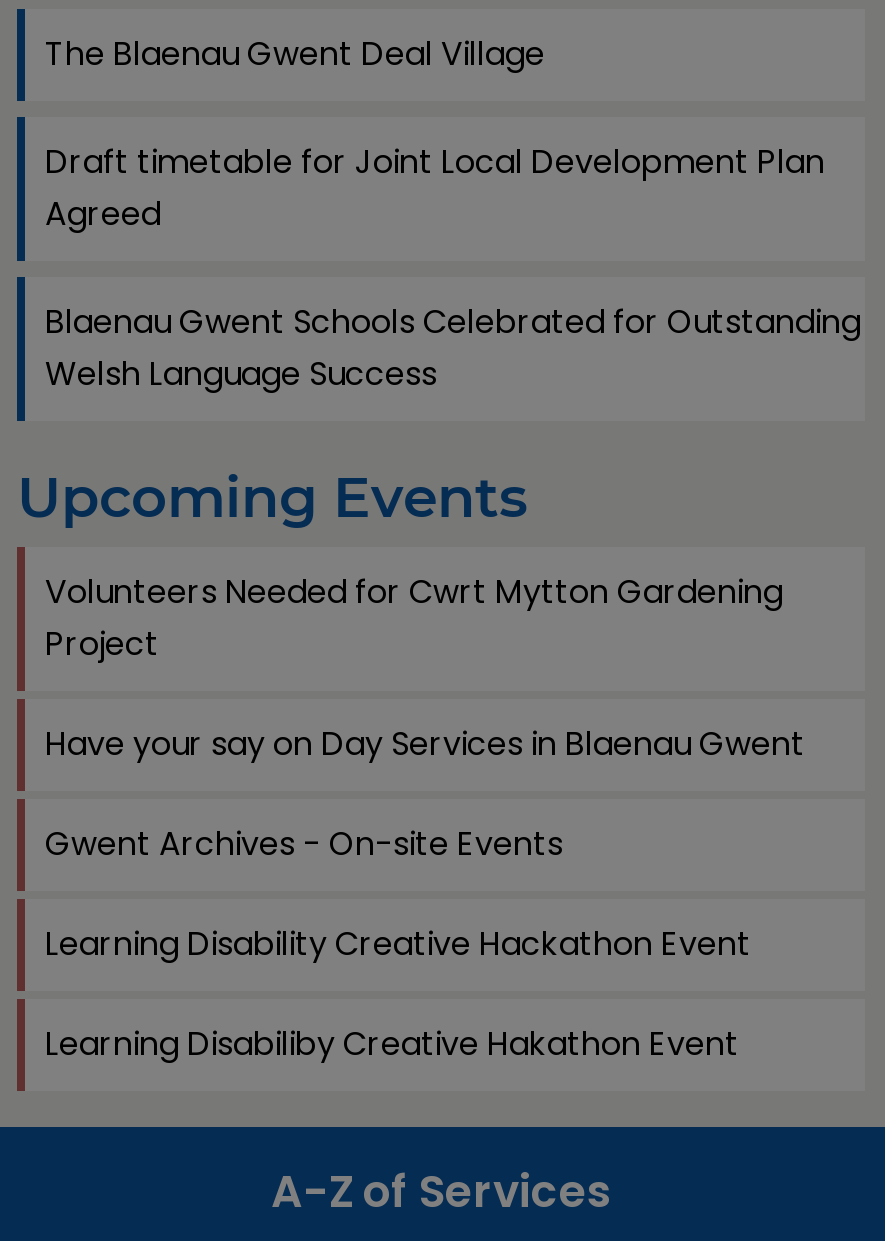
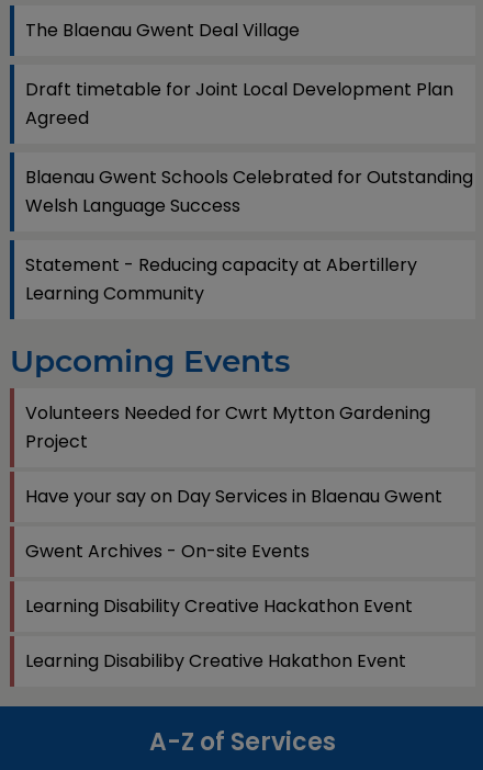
+ Statement - Reducing capacity at Abertillery
+ Learning Community
